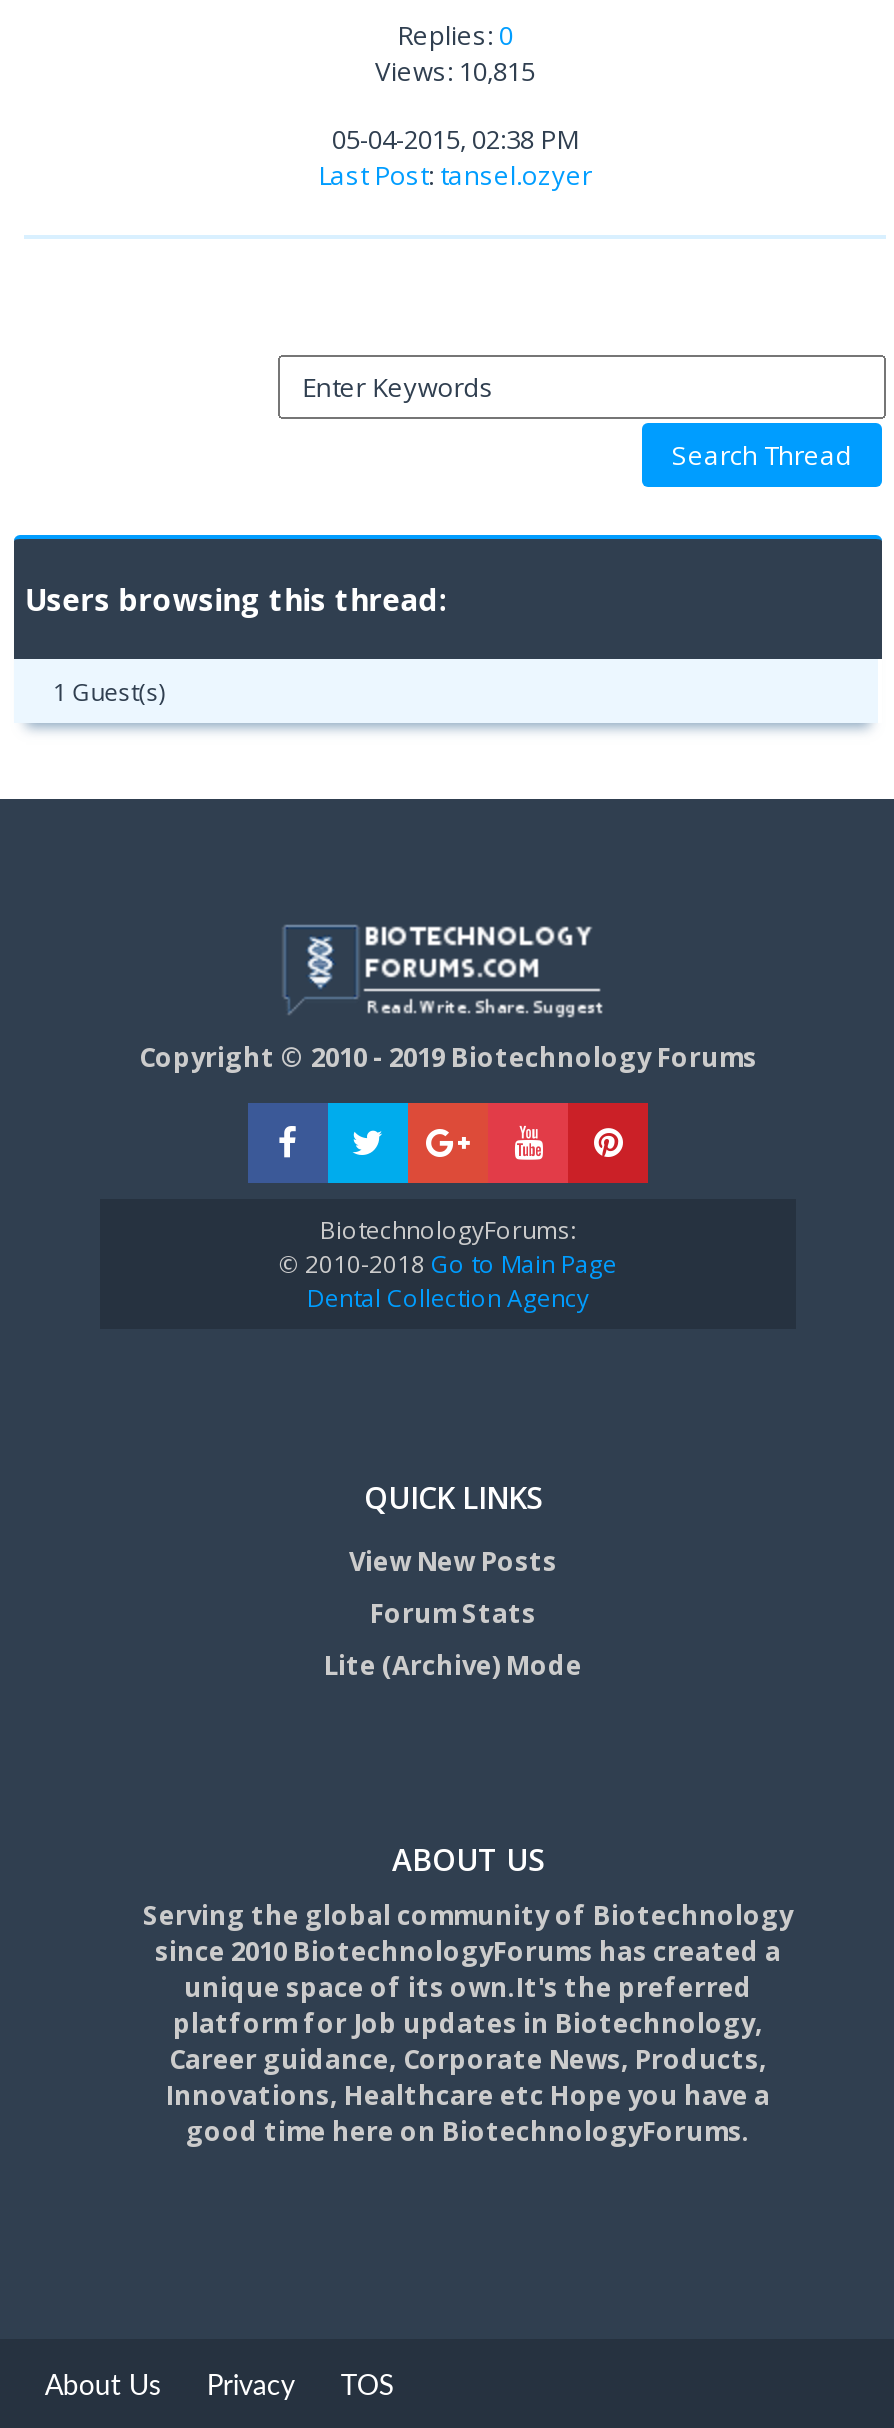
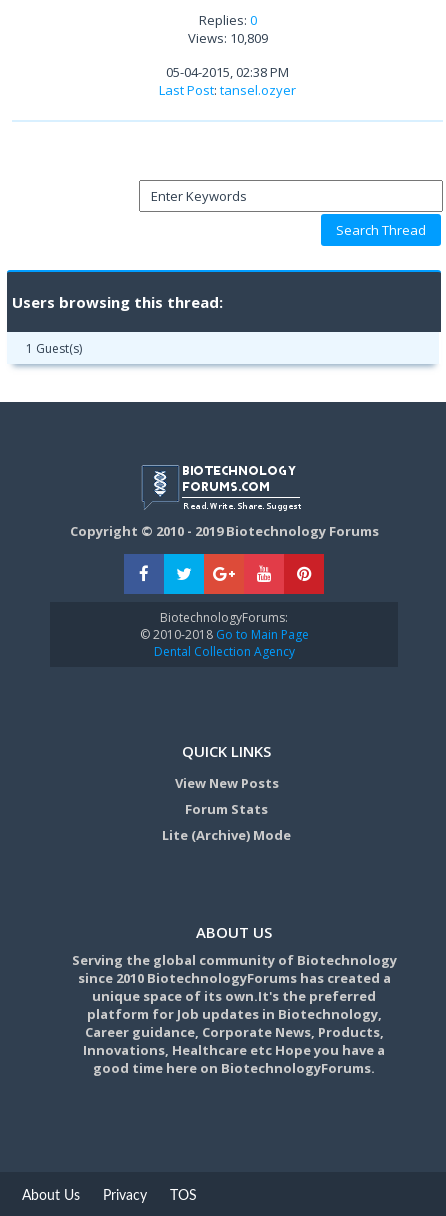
- Views: 10,815
+ Views: 10,809
